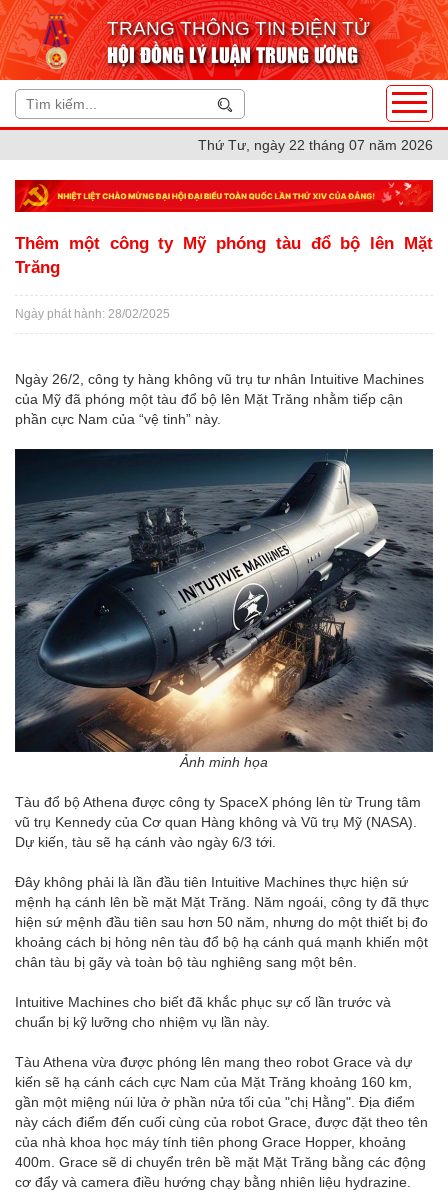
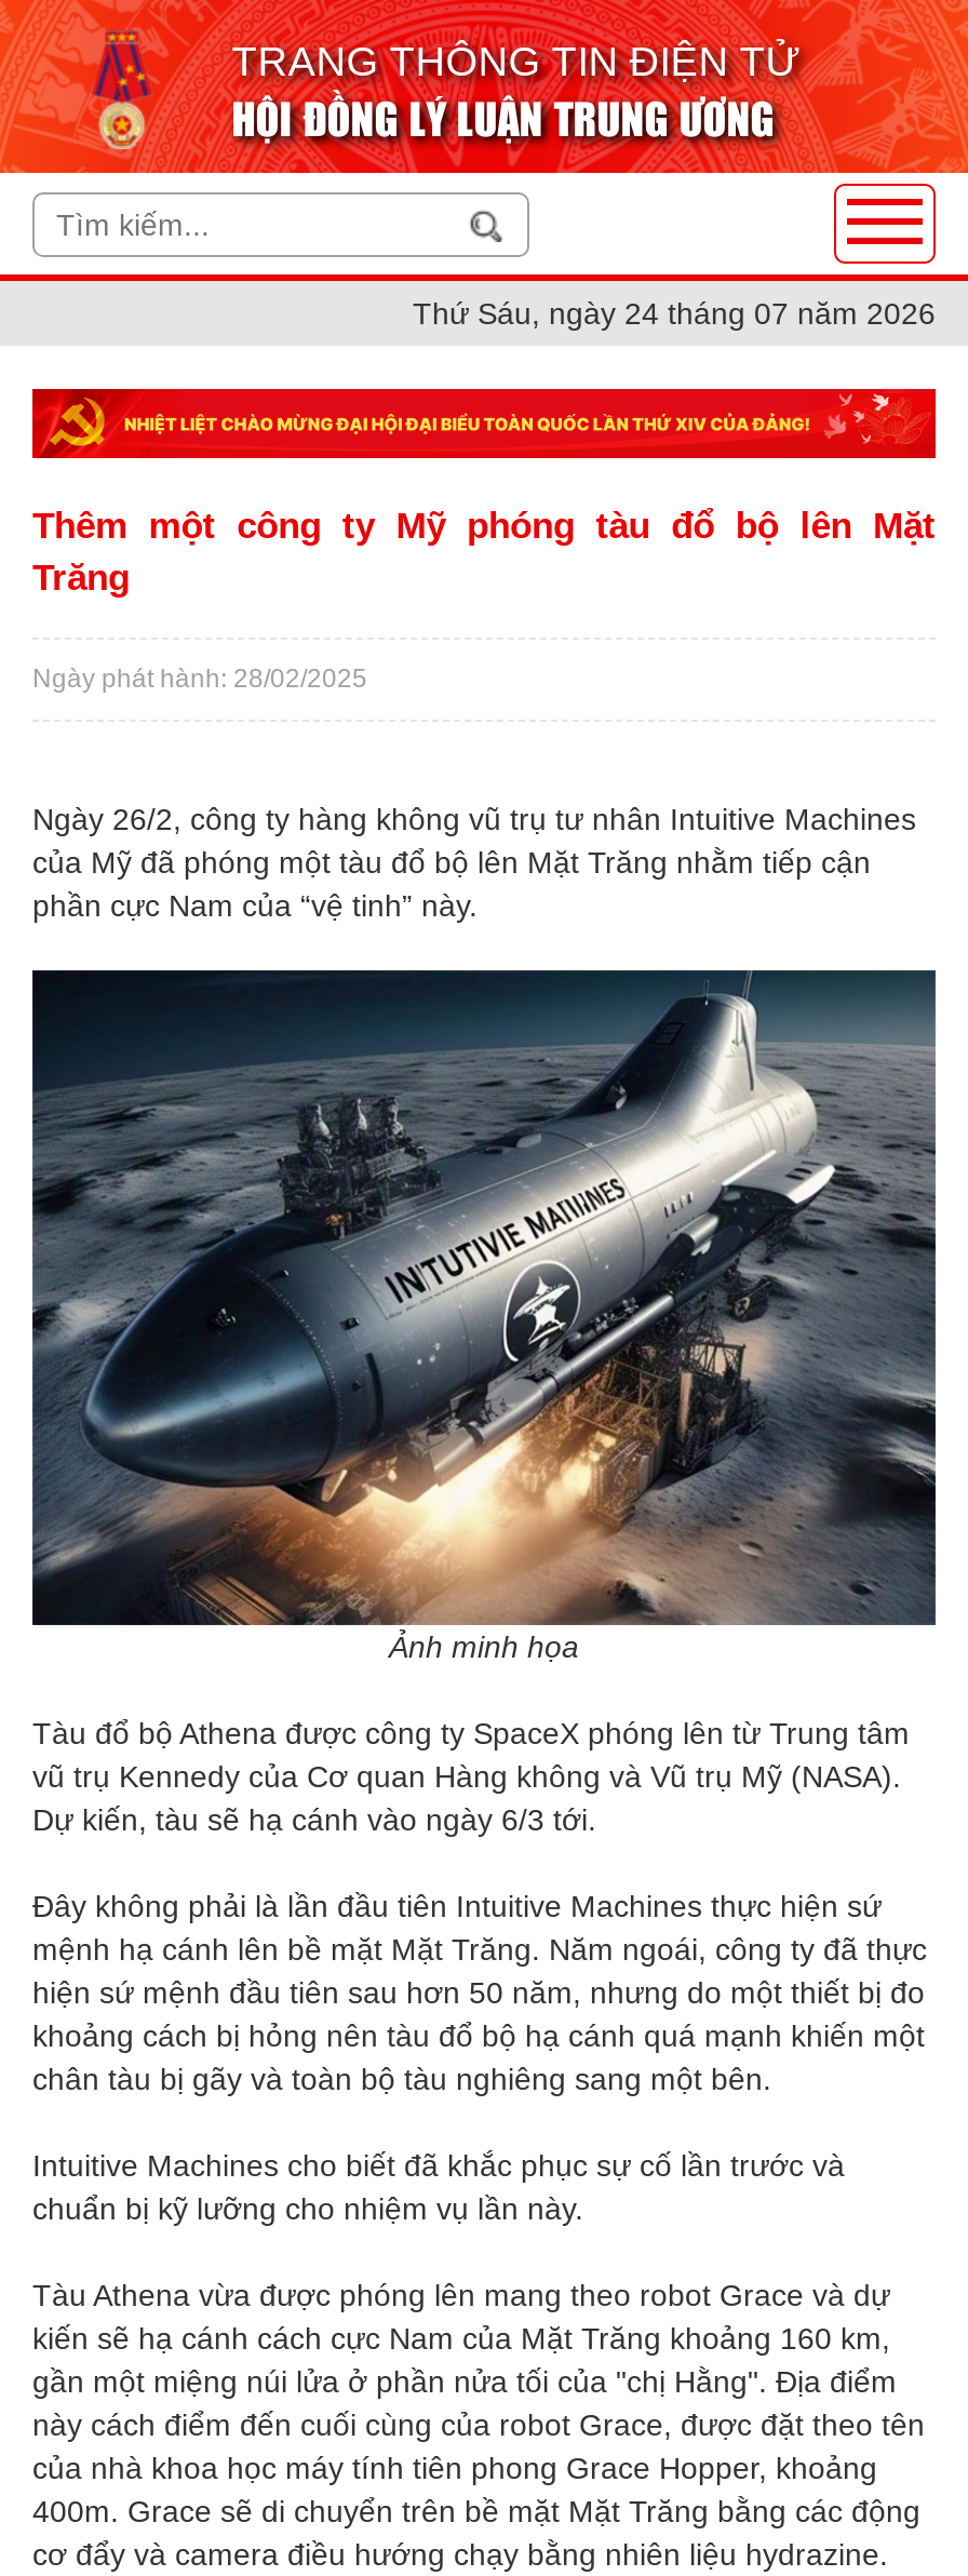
- Thứ Tư, ngày 22 tháng 07 năm 2026
+ Thứ Sáu, ngày 24 tháng 07 năm 2026
